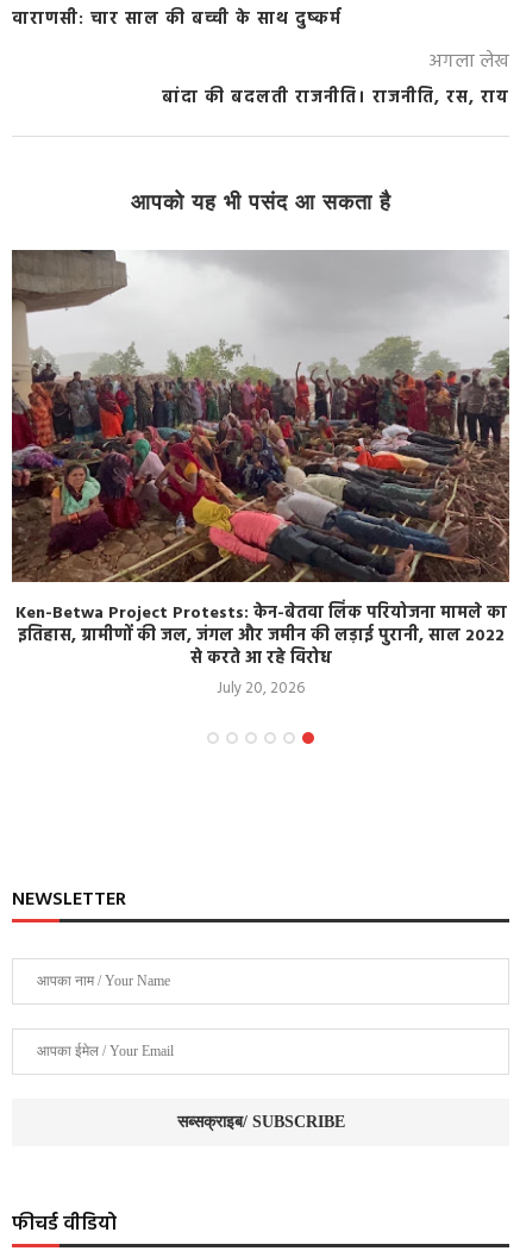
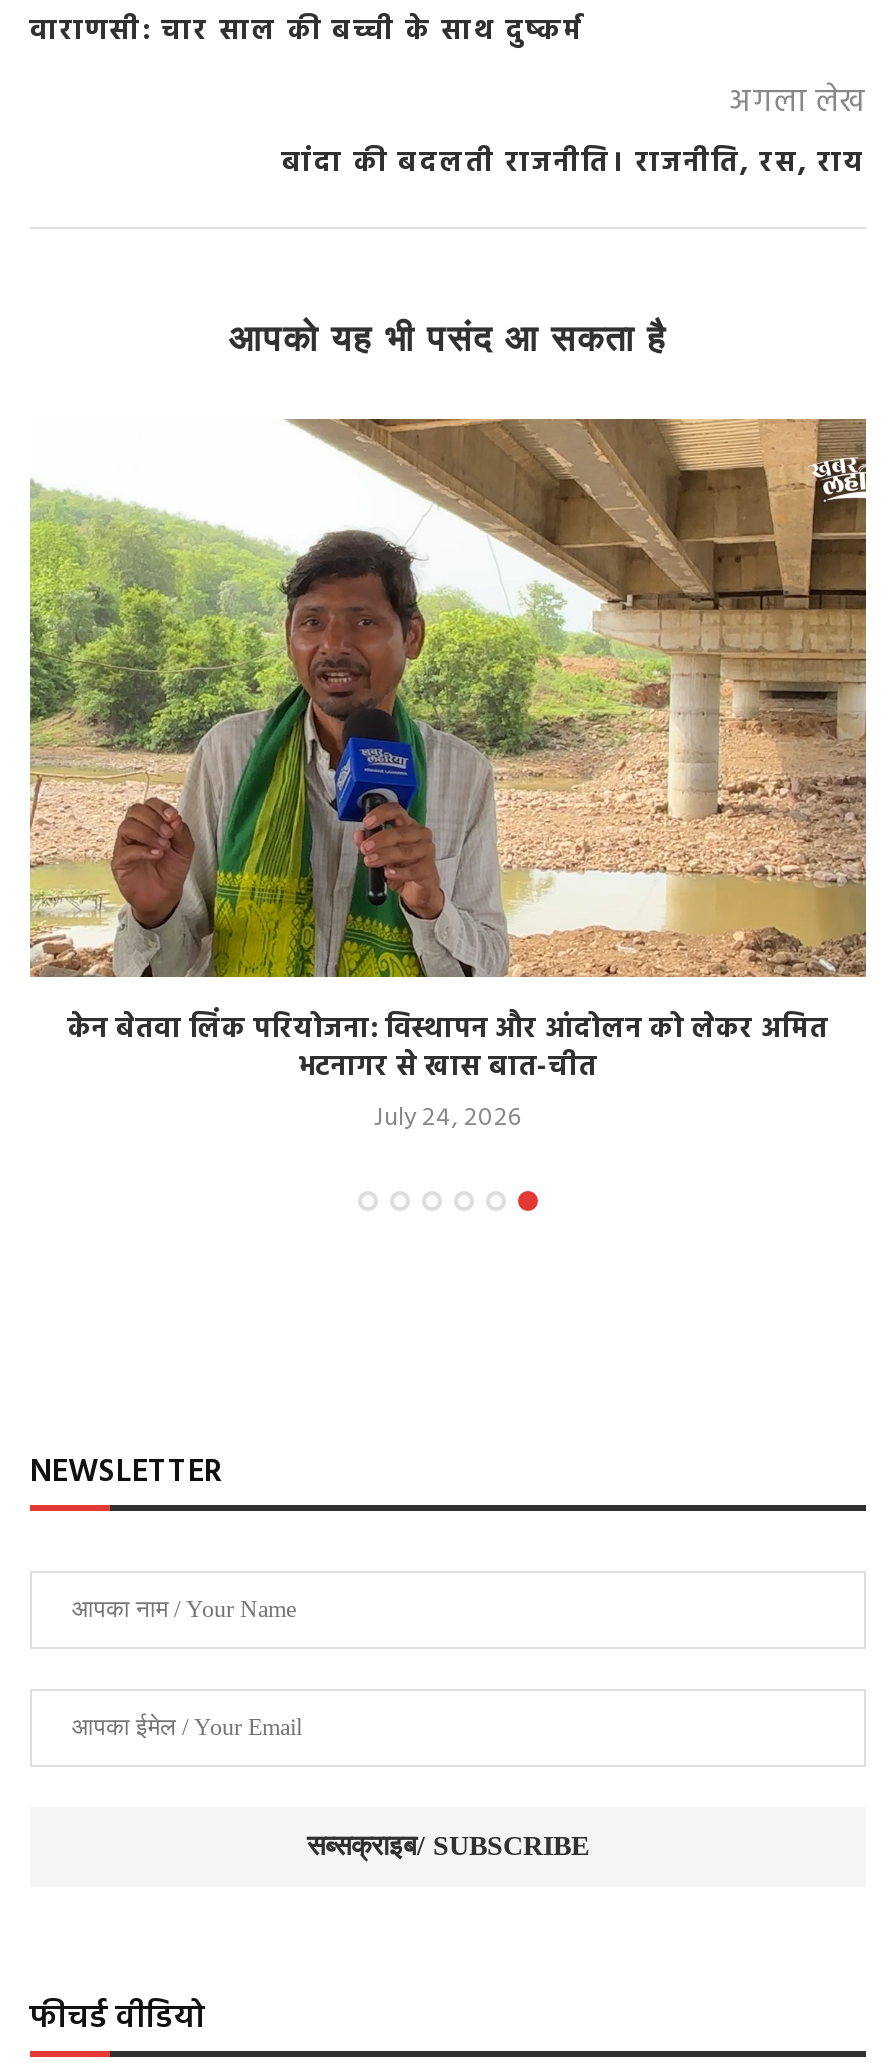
- [image]
- Ken-Betwa Project Protests: केन-बेतवा लिंक परियोजना मामले का
- इतिहास, ग्रामीणों की जल, जंगल और जमीन की लड़ाई पुरानी, साल 2022
- से करते आ रहे विरोध
- July 20, 2026
+ [image]
+ केन बेतवा लिंक परियोजना: विस्थापन और आंदोलन को लेकर अमित
+ भटनागर से खास बात-चीत
+ July 24, 2026
